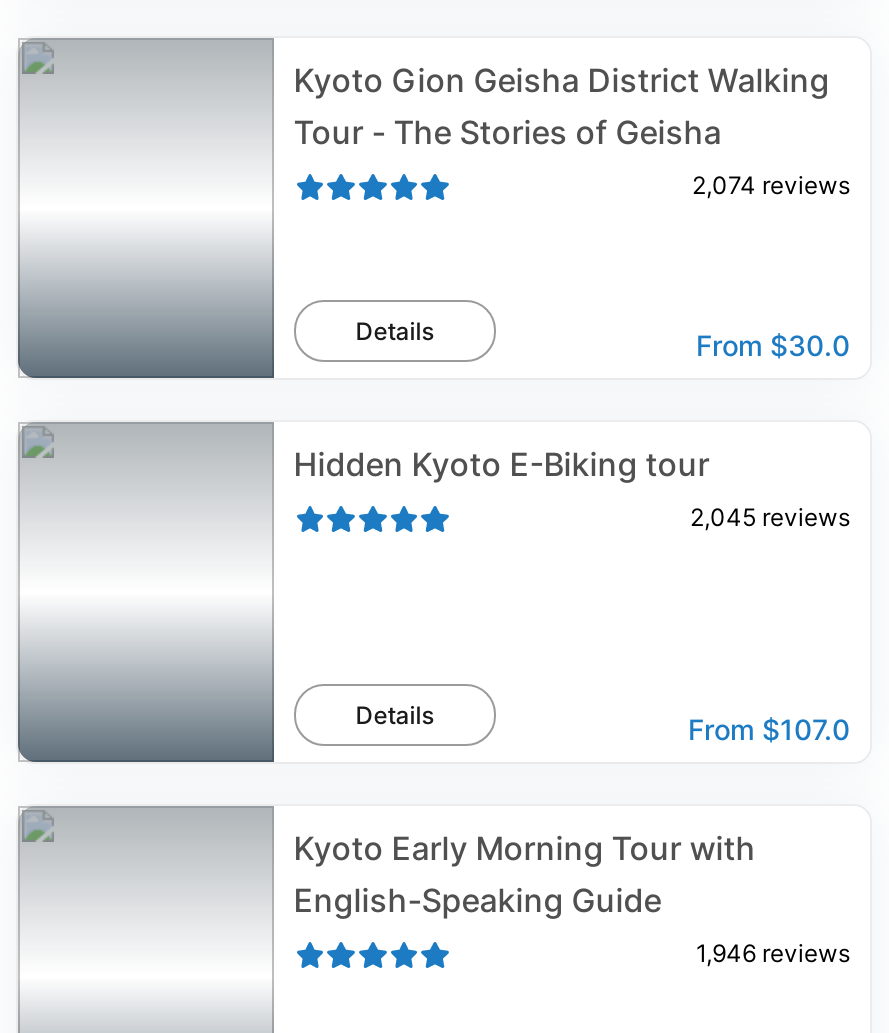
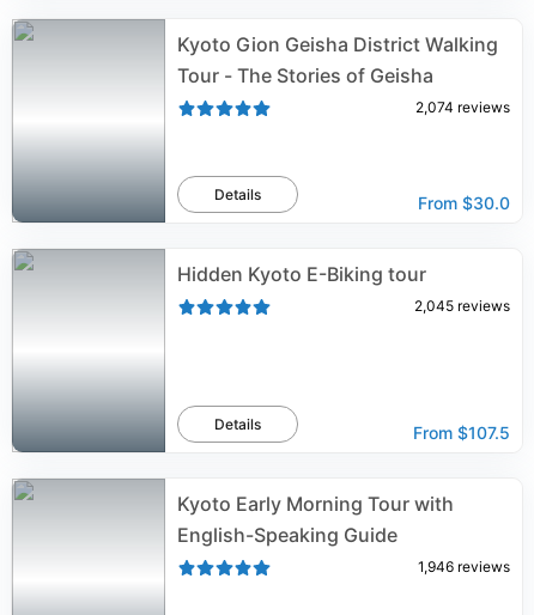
- From $107.0
+ From $107.5
